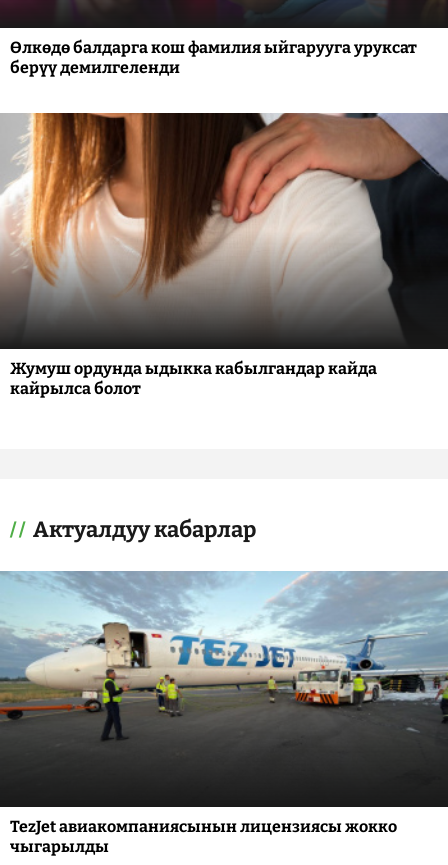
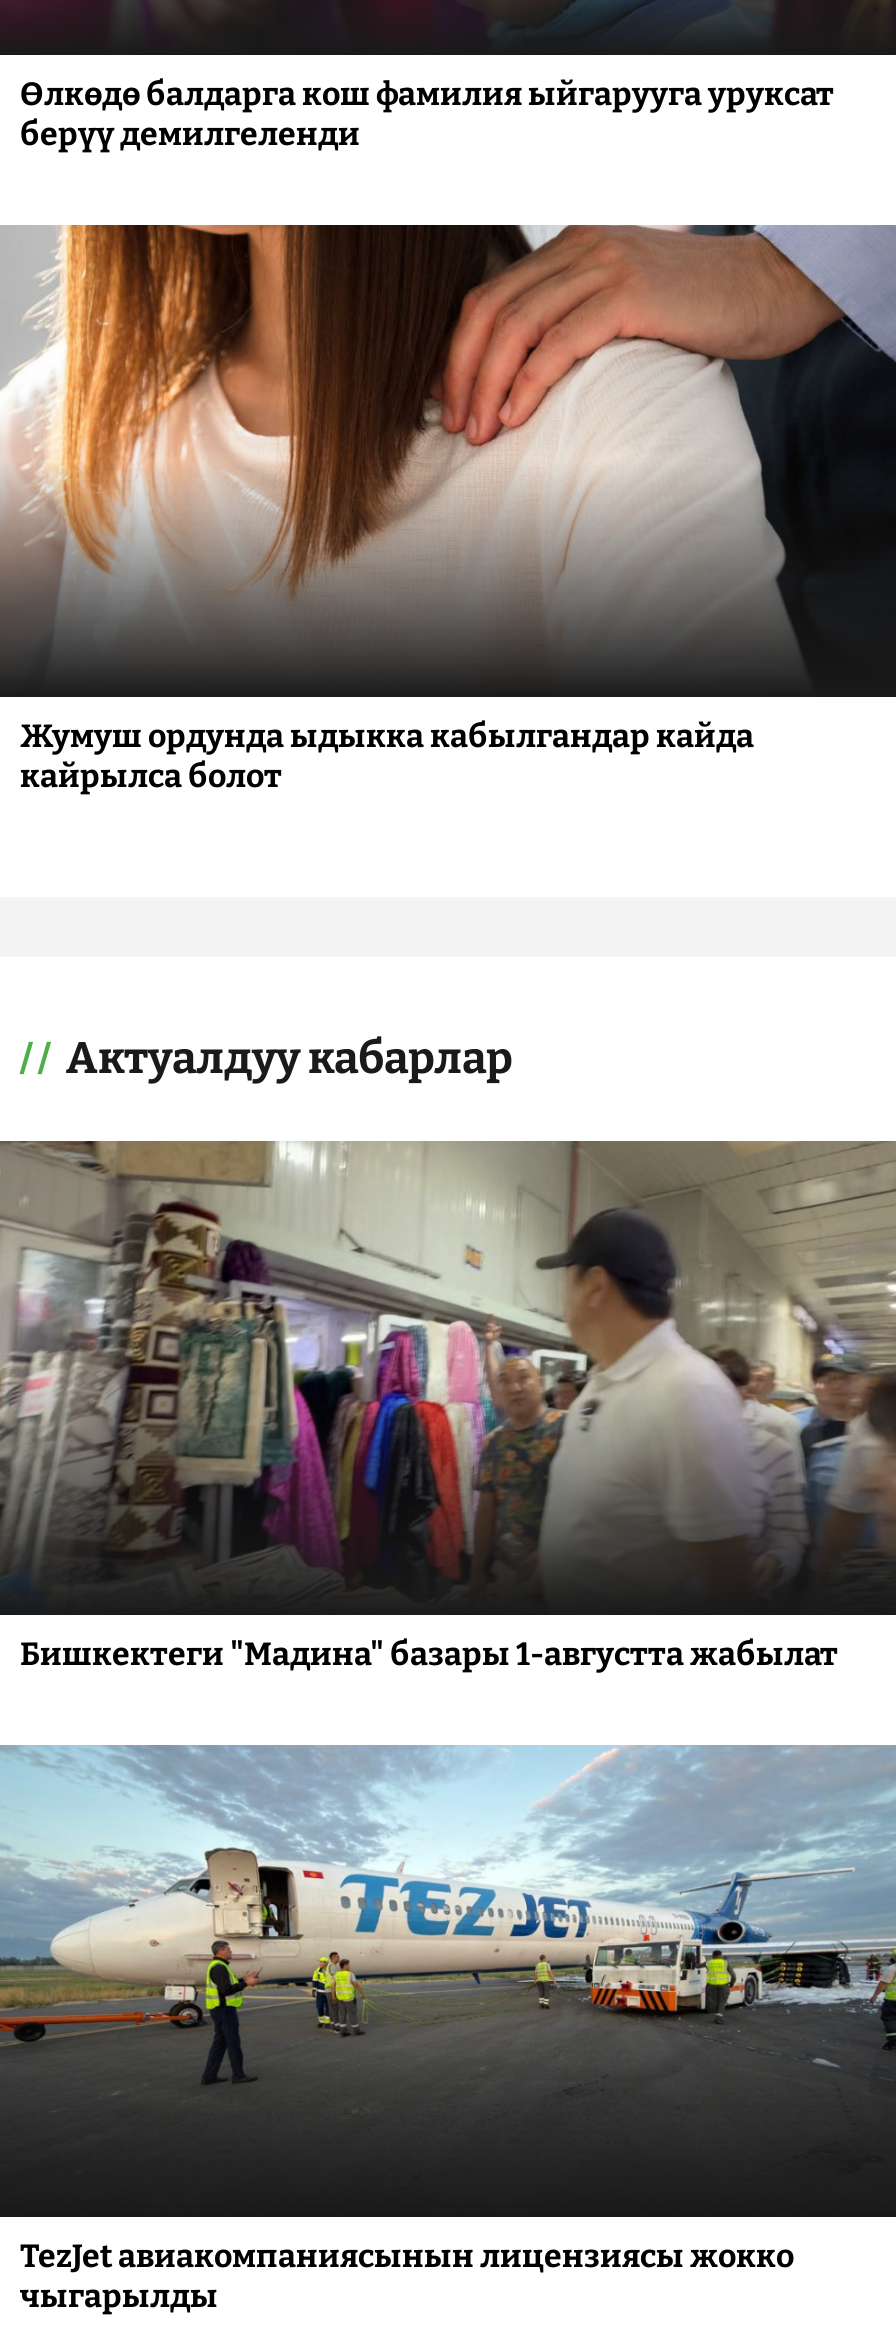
+ [image]
+ Бишкектеги "Мадина" базары 1-августта жабылат
